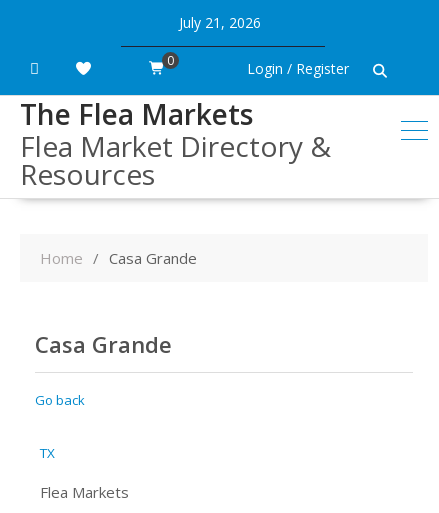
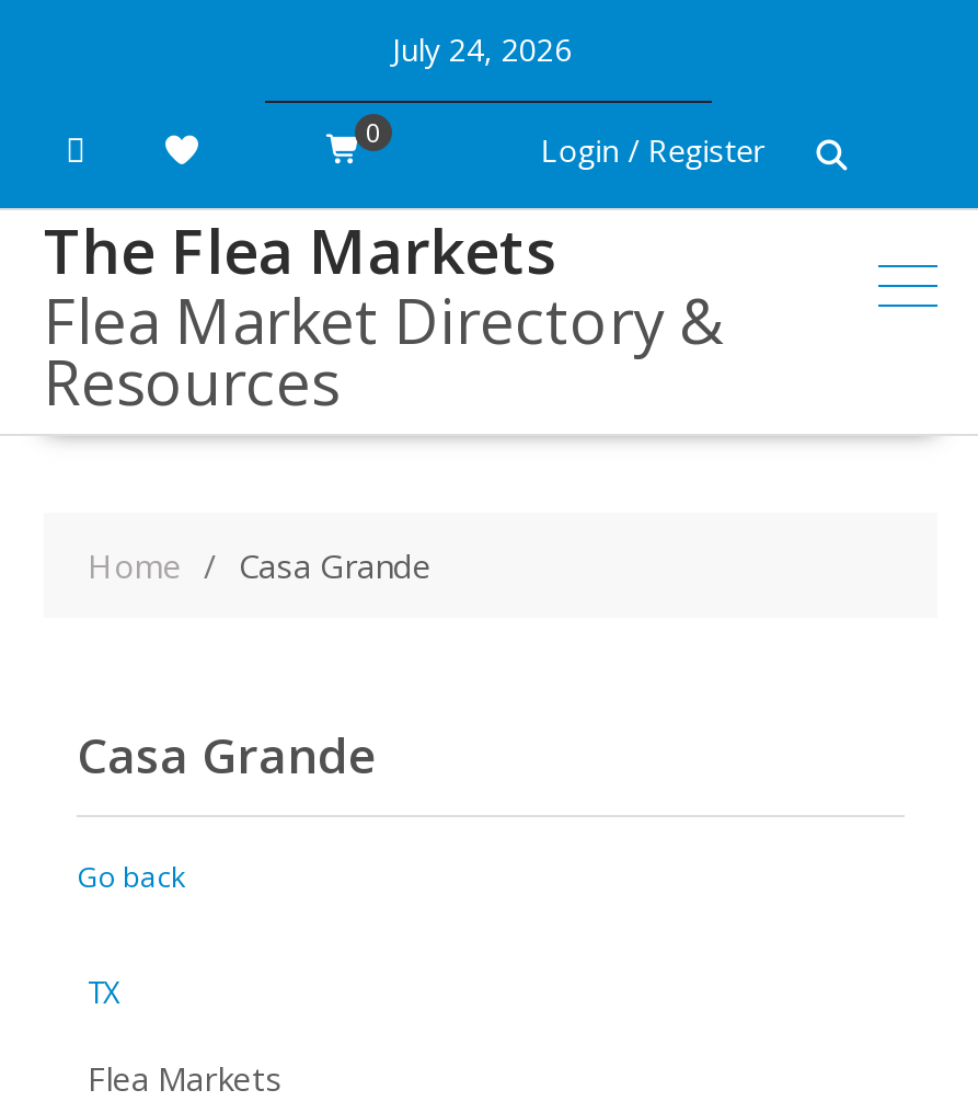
- July 21, 2026
+ July 24, 2026
